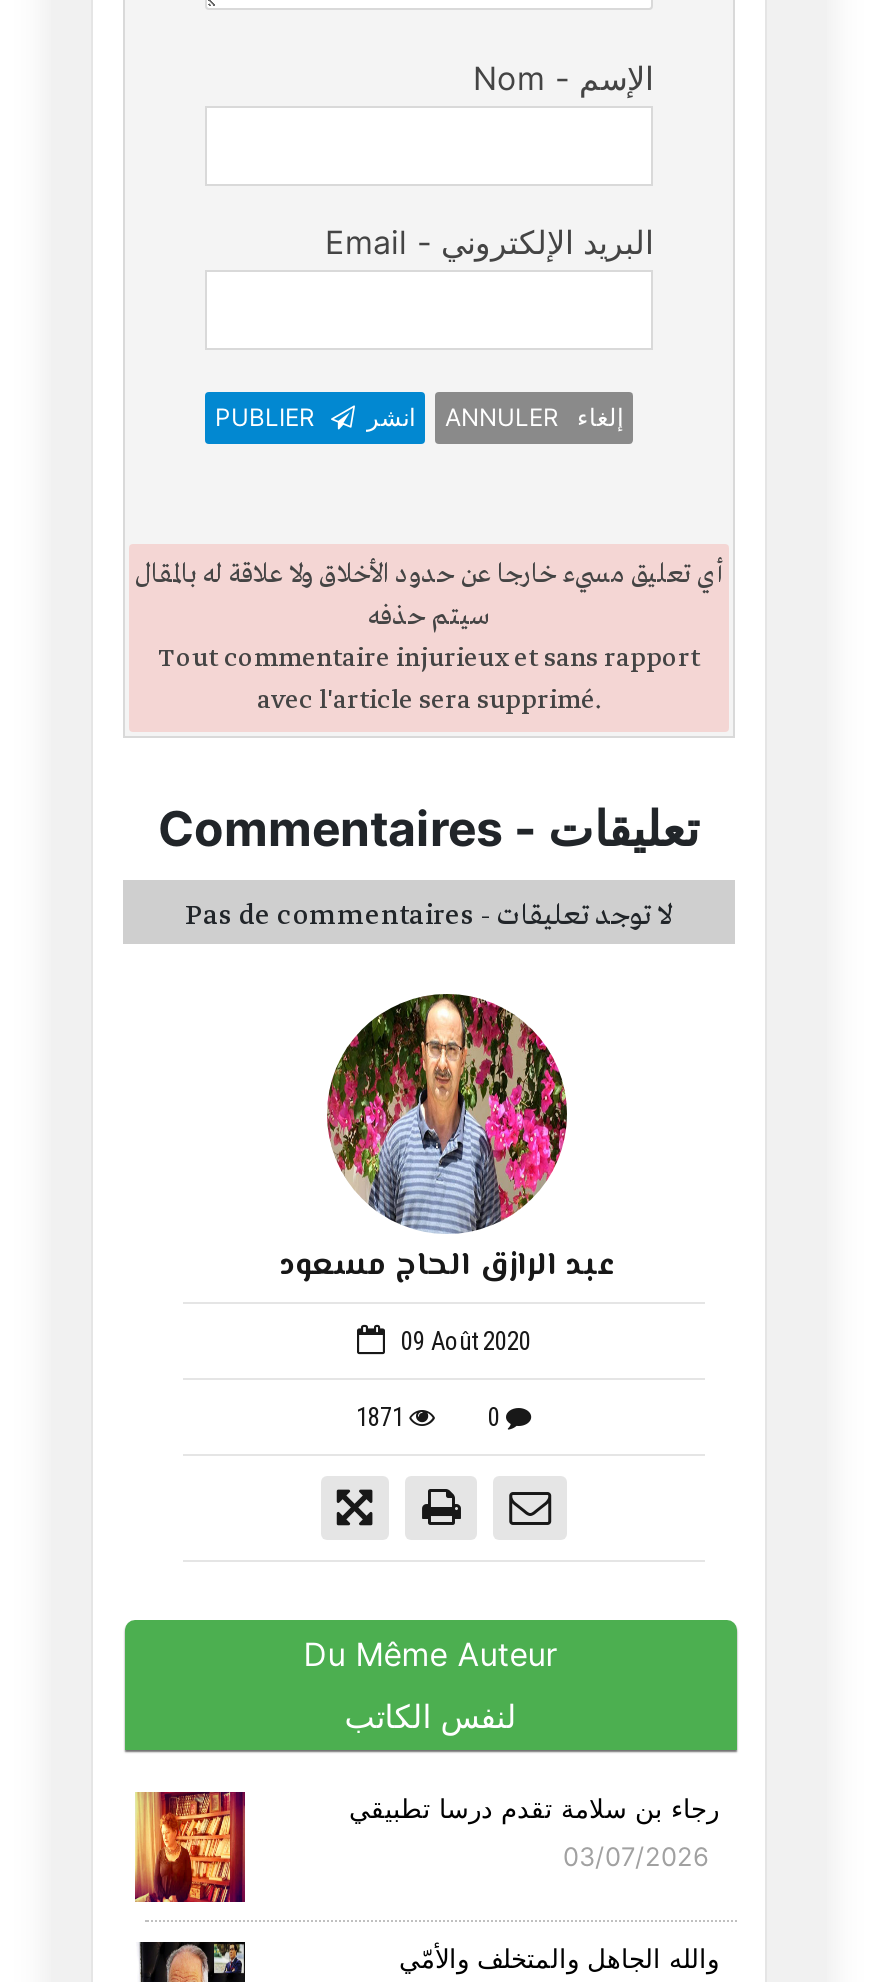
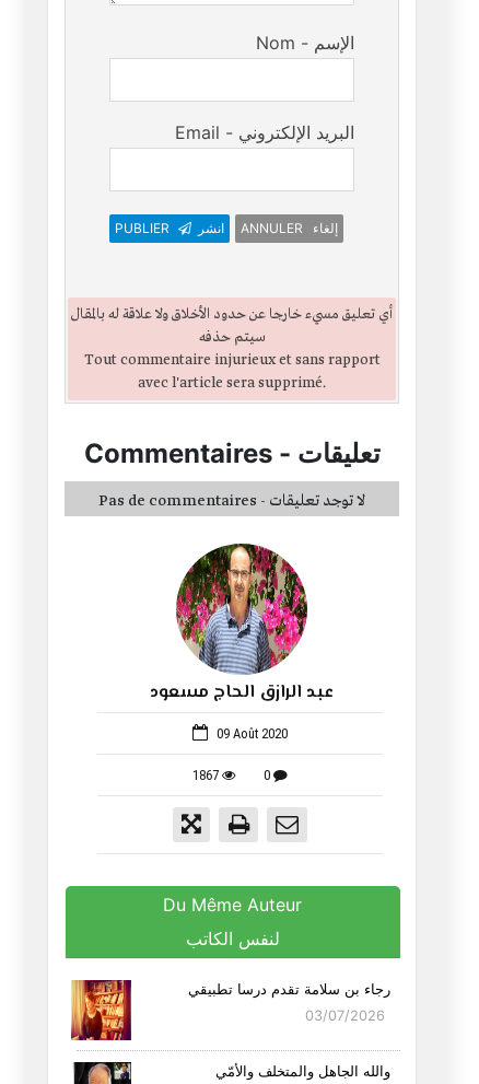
- 1871
+ 1867
